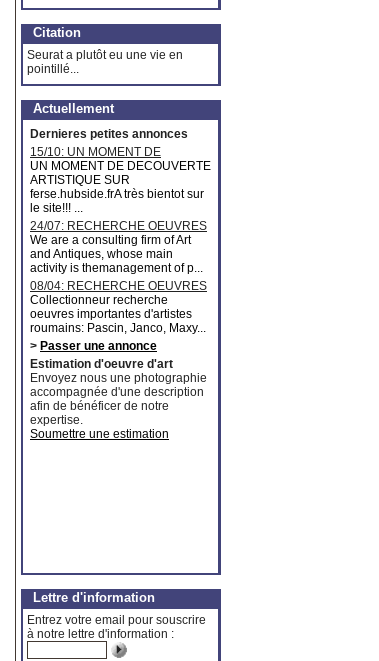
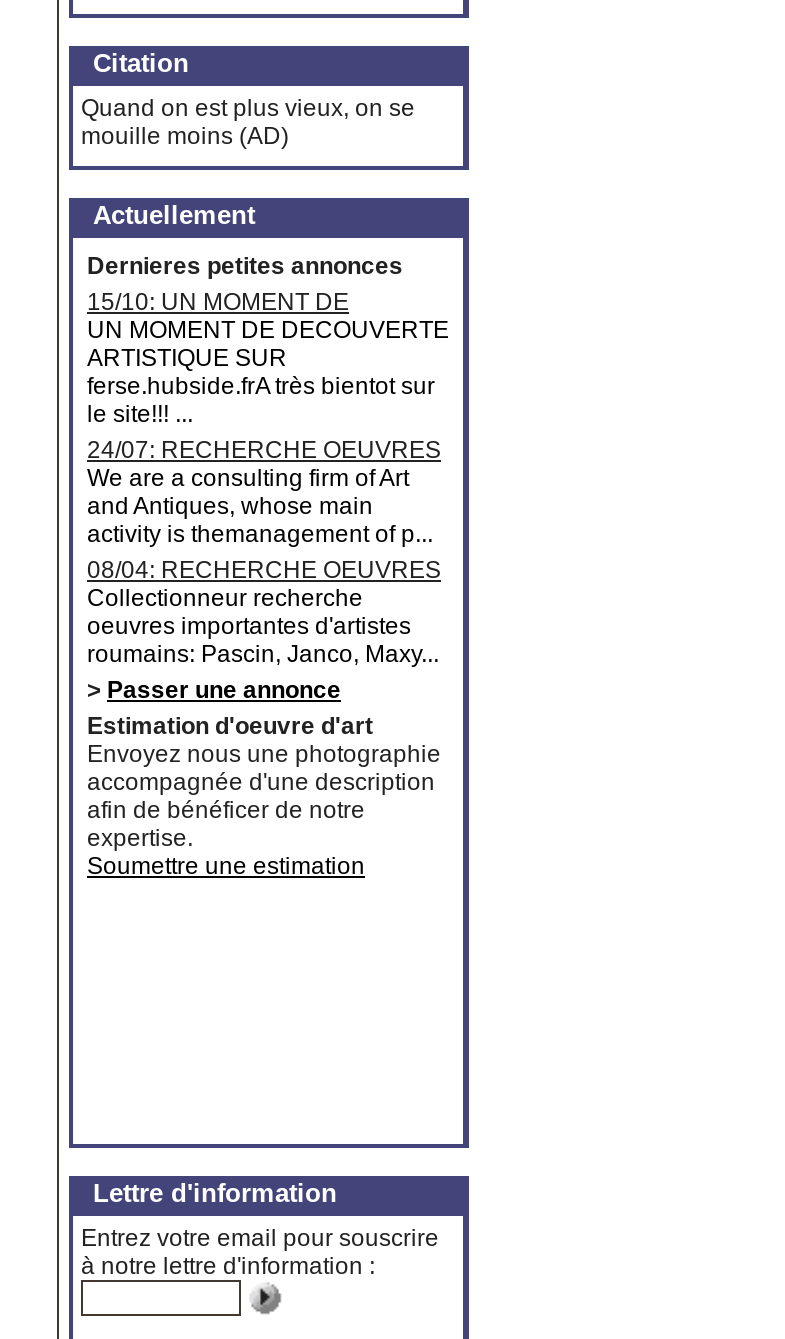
- Seurat a plutôt eu une vie en
- pointillé...
+ Quand on est plus vieux, on se
+ mouille moins (AD)
